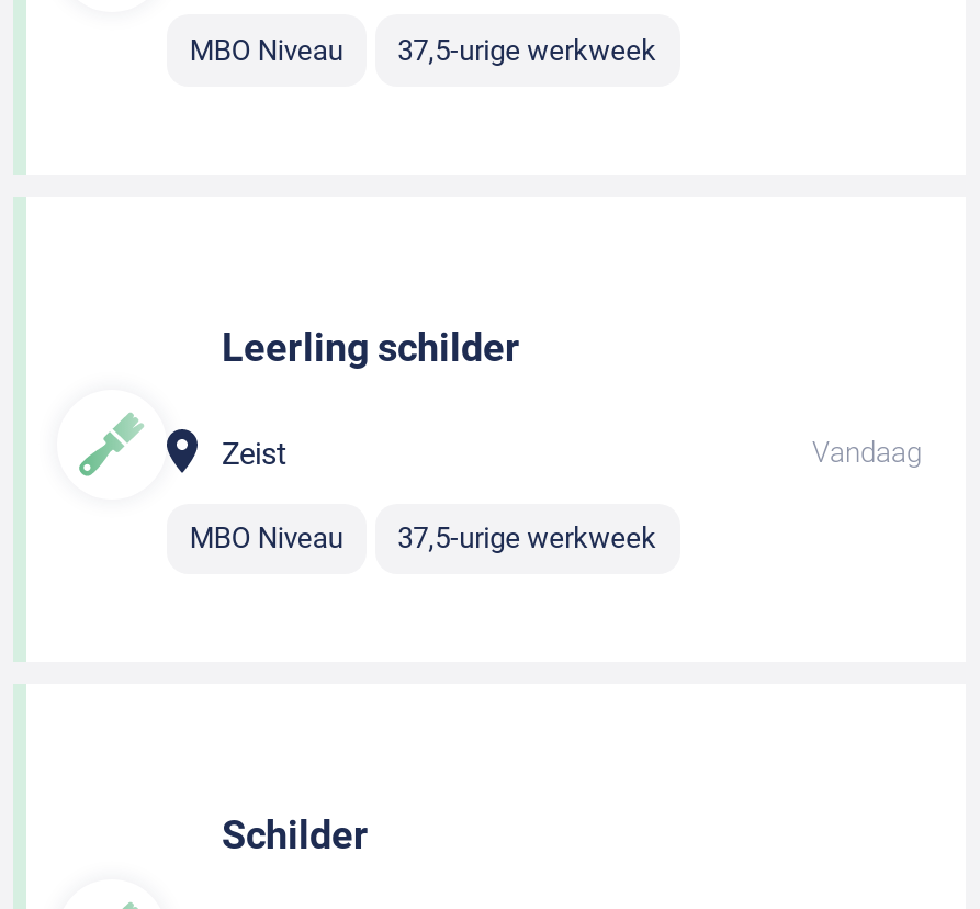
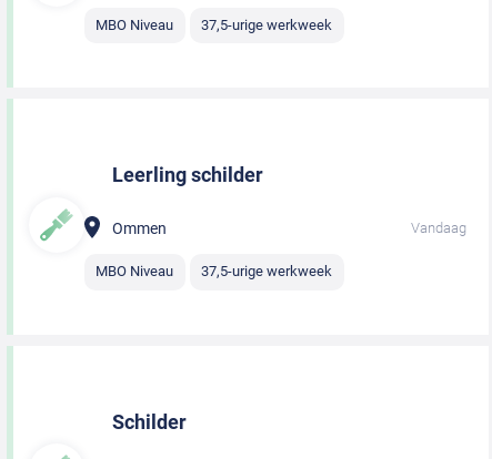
- Zeist
+ Ommen
